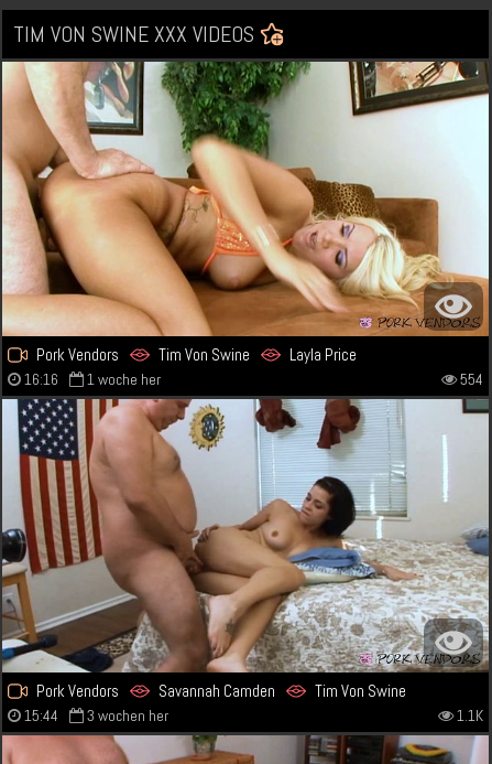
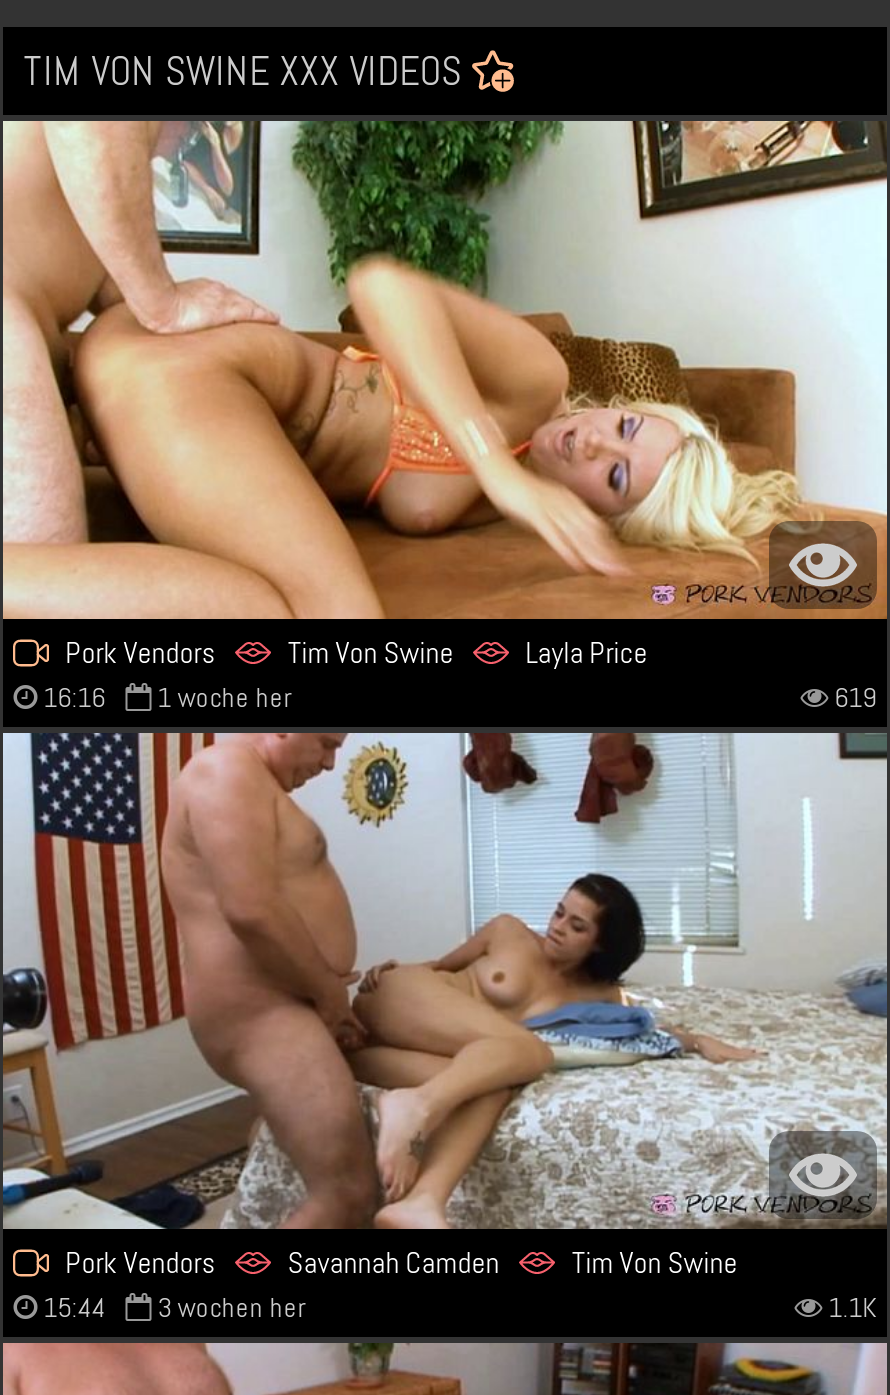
- 554
+ 619
